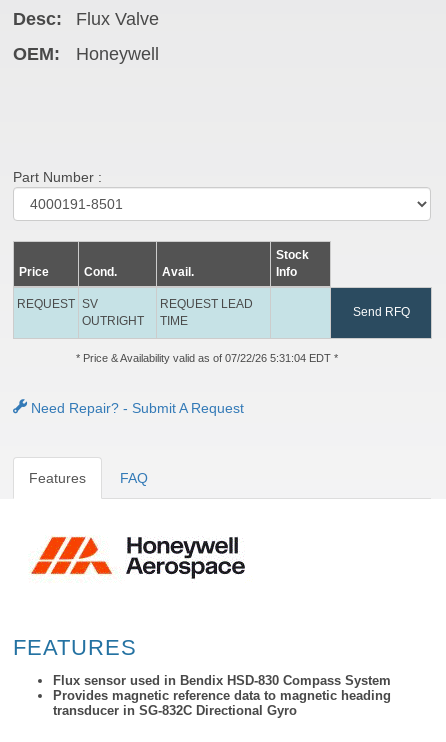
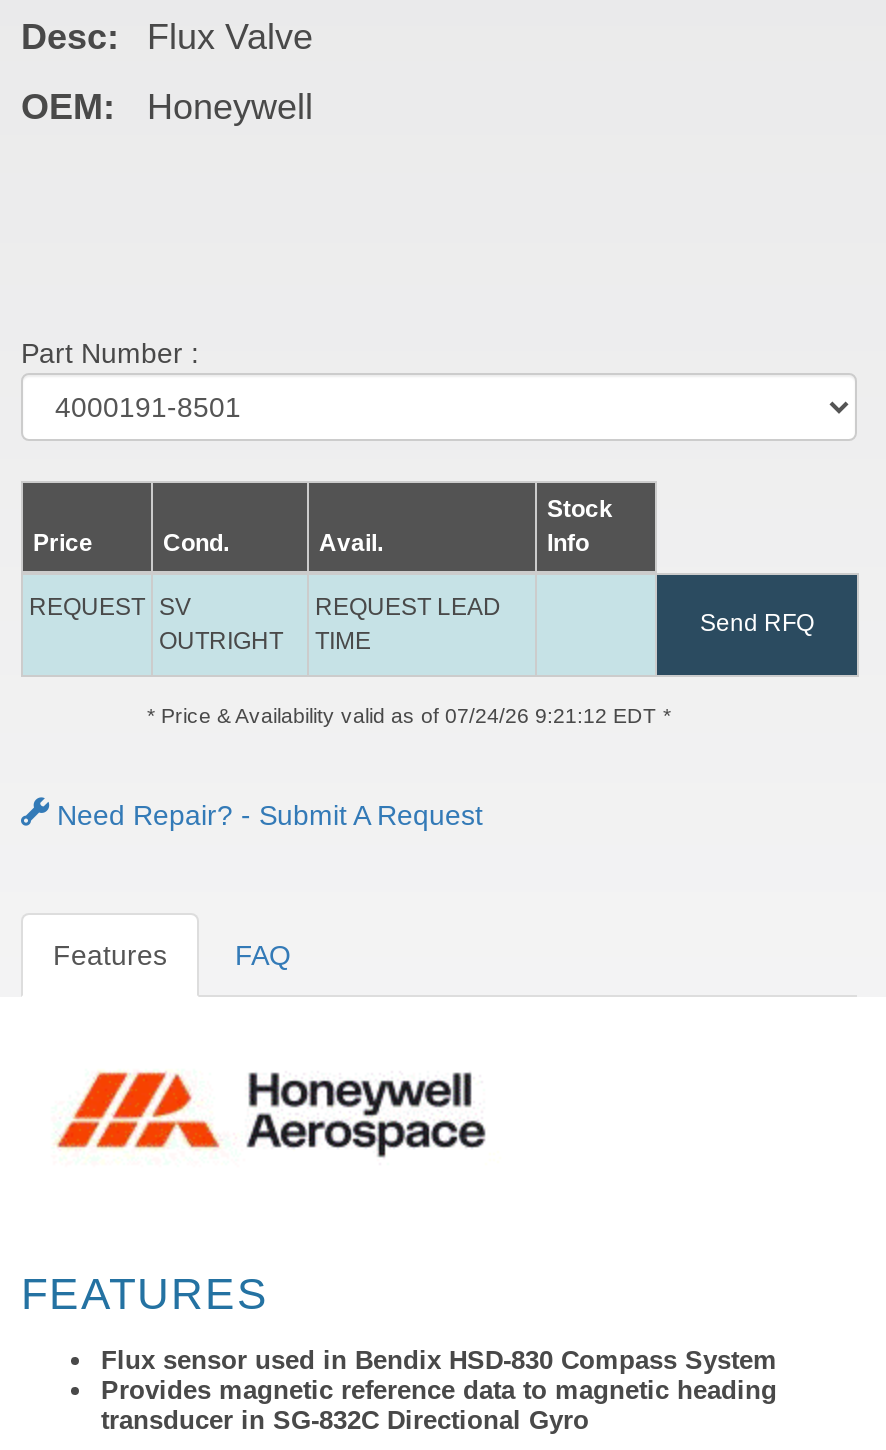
- * Price & Availability valid as of 07/22/26 5:31:04 EDT *
+ * Price & Availability valid as of 07/24/26 9:21:12 EDT *
